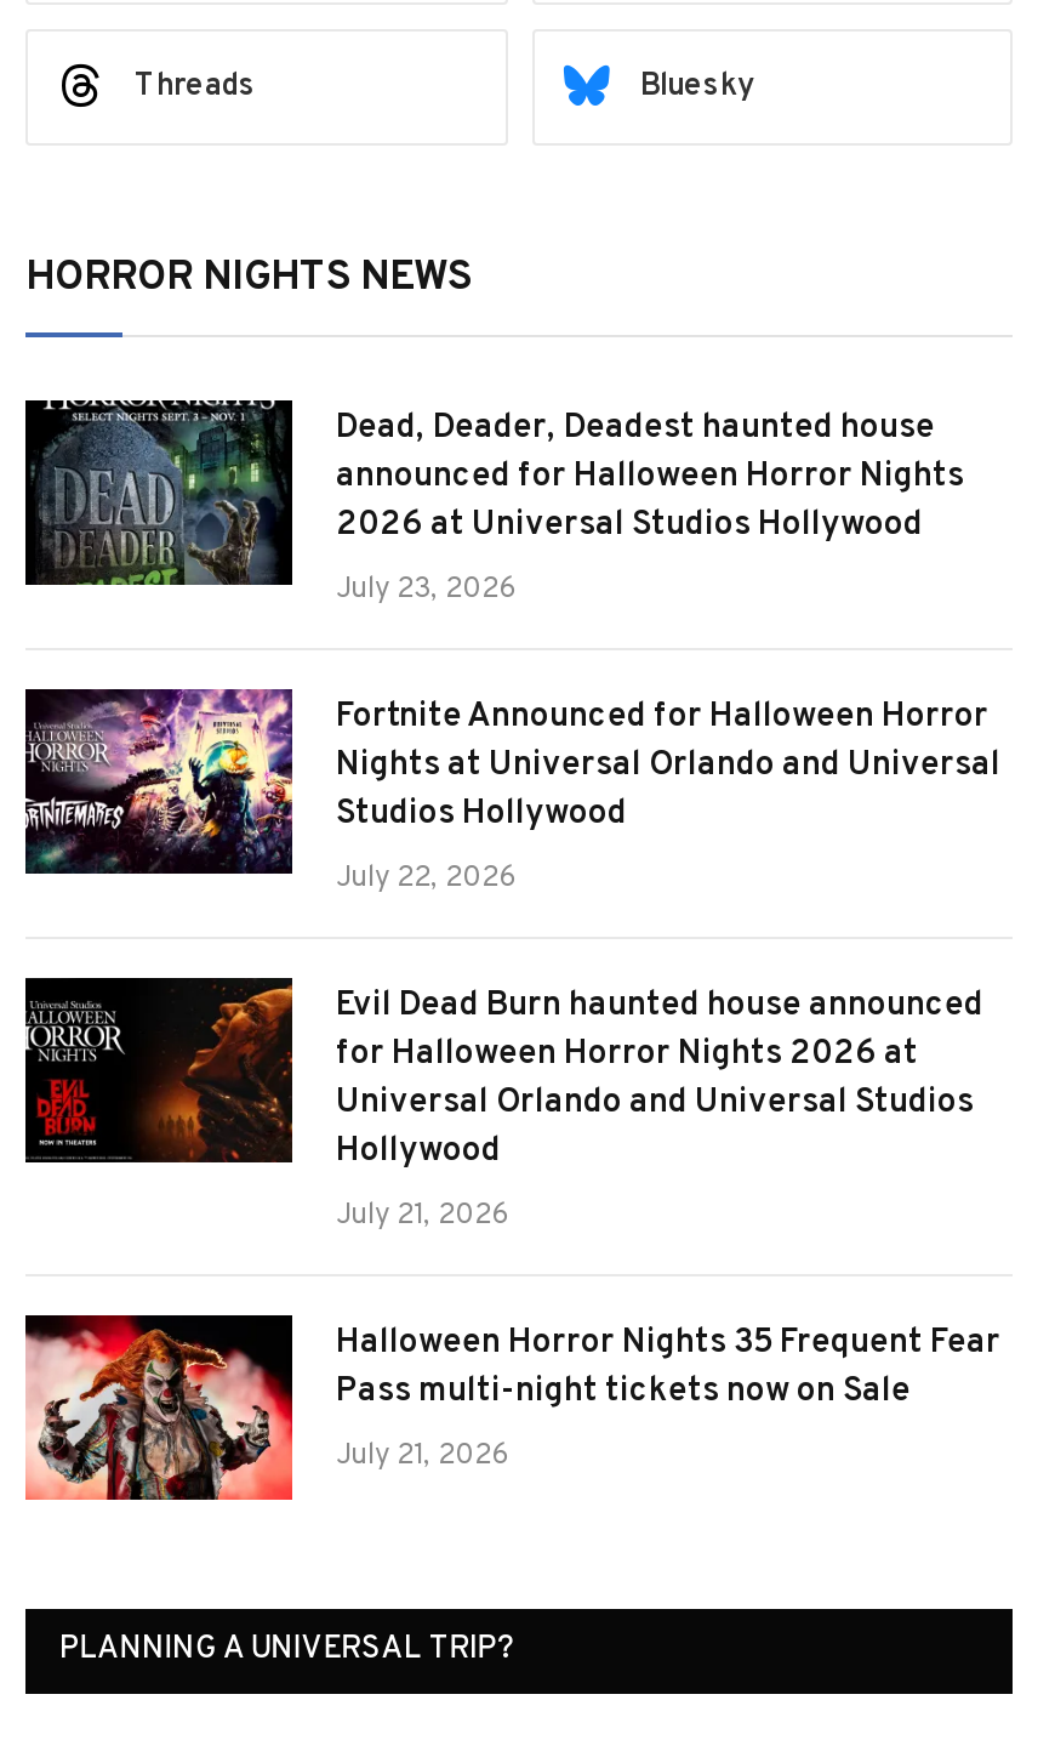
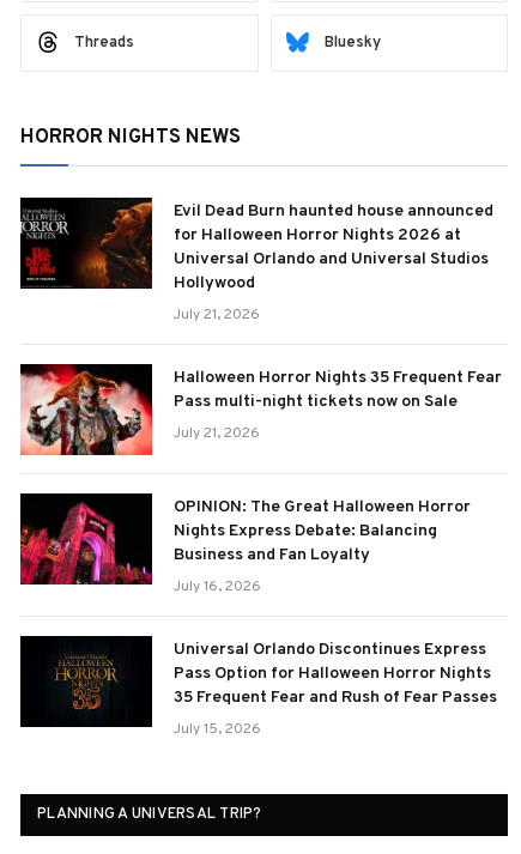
- [image]
- Dead, Deader, Deadest haunted house
- announced for Halloween Horror Nights
- 2026 at Universal Studios Hollywood
- July 23, 2026
- Fortnite Announced for Halloween Horror
- Nights at Universal Orlando and Universal
- Studios Hollywood
- July 22, 2026

- [image]

moved up: [image] | Evil Dead Burn haunted house announced | for Halloween Horror Nights 2026 at | ... | Pass multi-night tickets now on Sale | July 21, 2026

+ [image]
+ OPINION: The Great Halloween Horror
+ Nights Express Debate: Balancing
+ Business and Fan Loyalty
+ July 16, 2026
+ Universal Orlando Discontinues Express
+ Pass Option for Halloween Horror Nights
+ 35 Frequent Fear and Rush of Fear Passes
+ July 15, 2026

+ [image]
